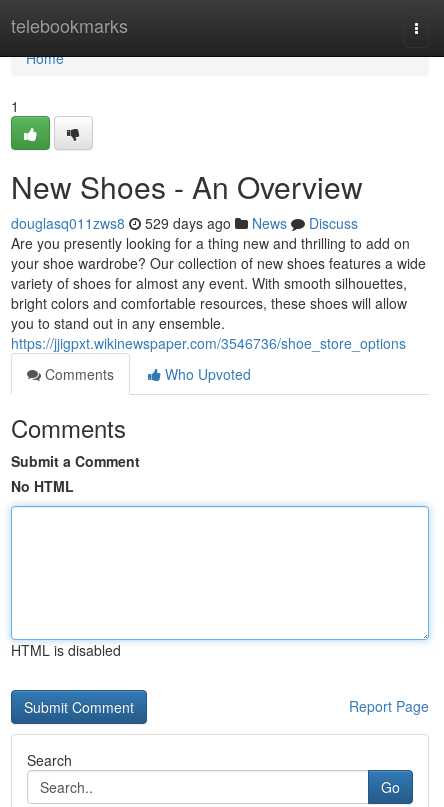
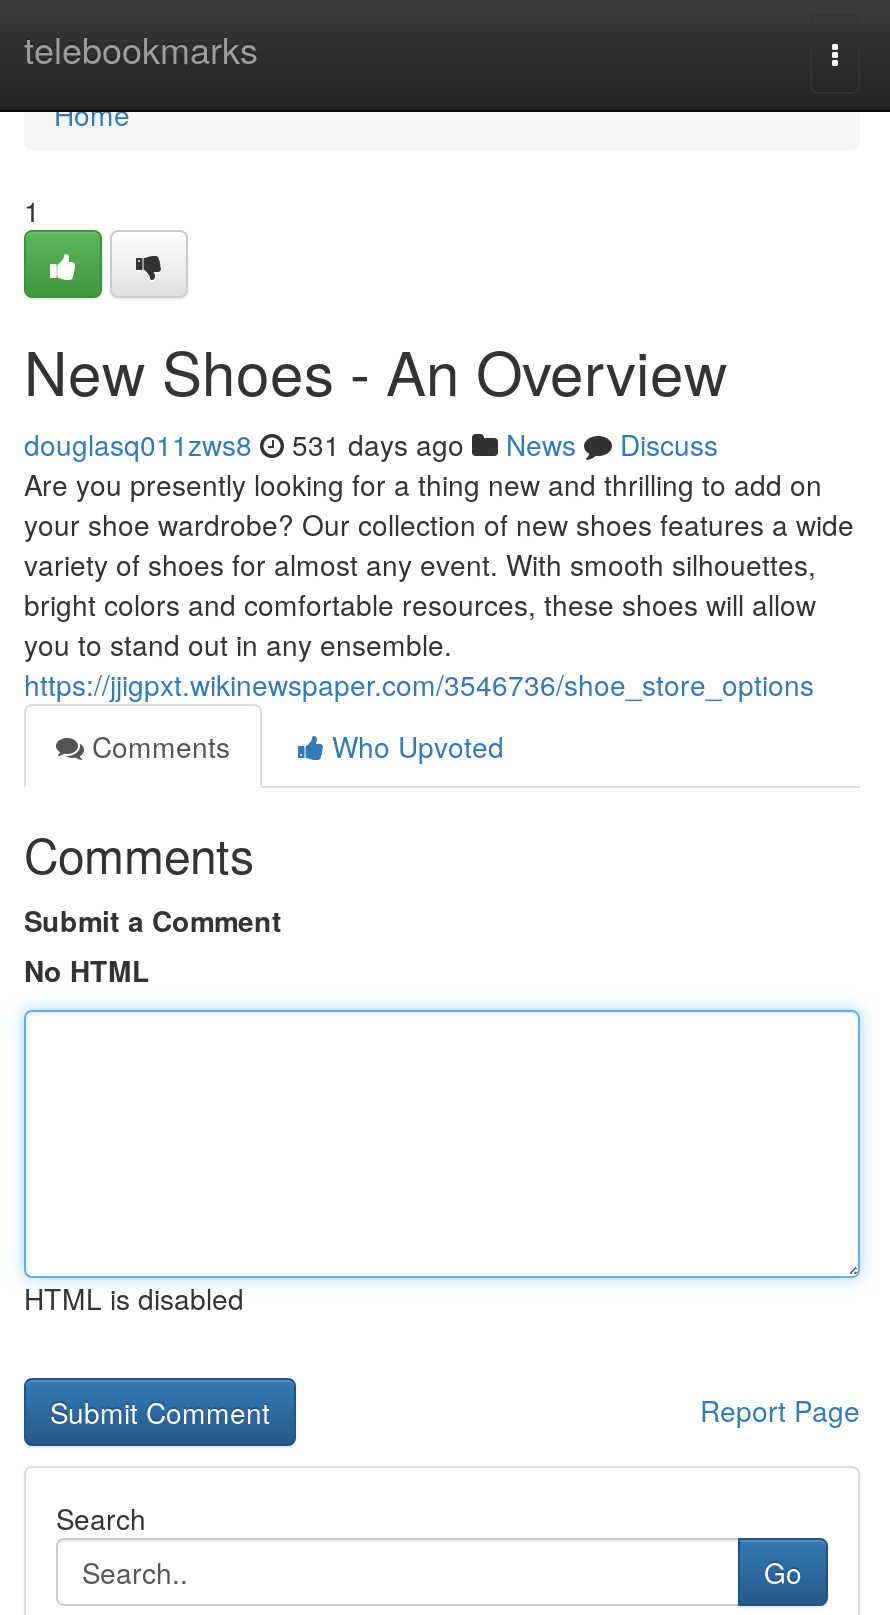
- douglasq011zws8 529 days ago News Discuss
+ douglasq011zws8 531 days ago News Discuss
